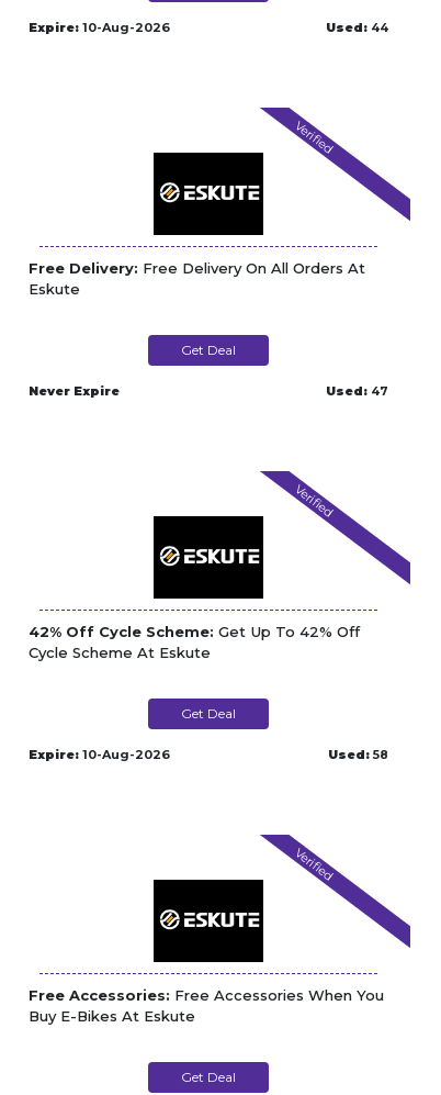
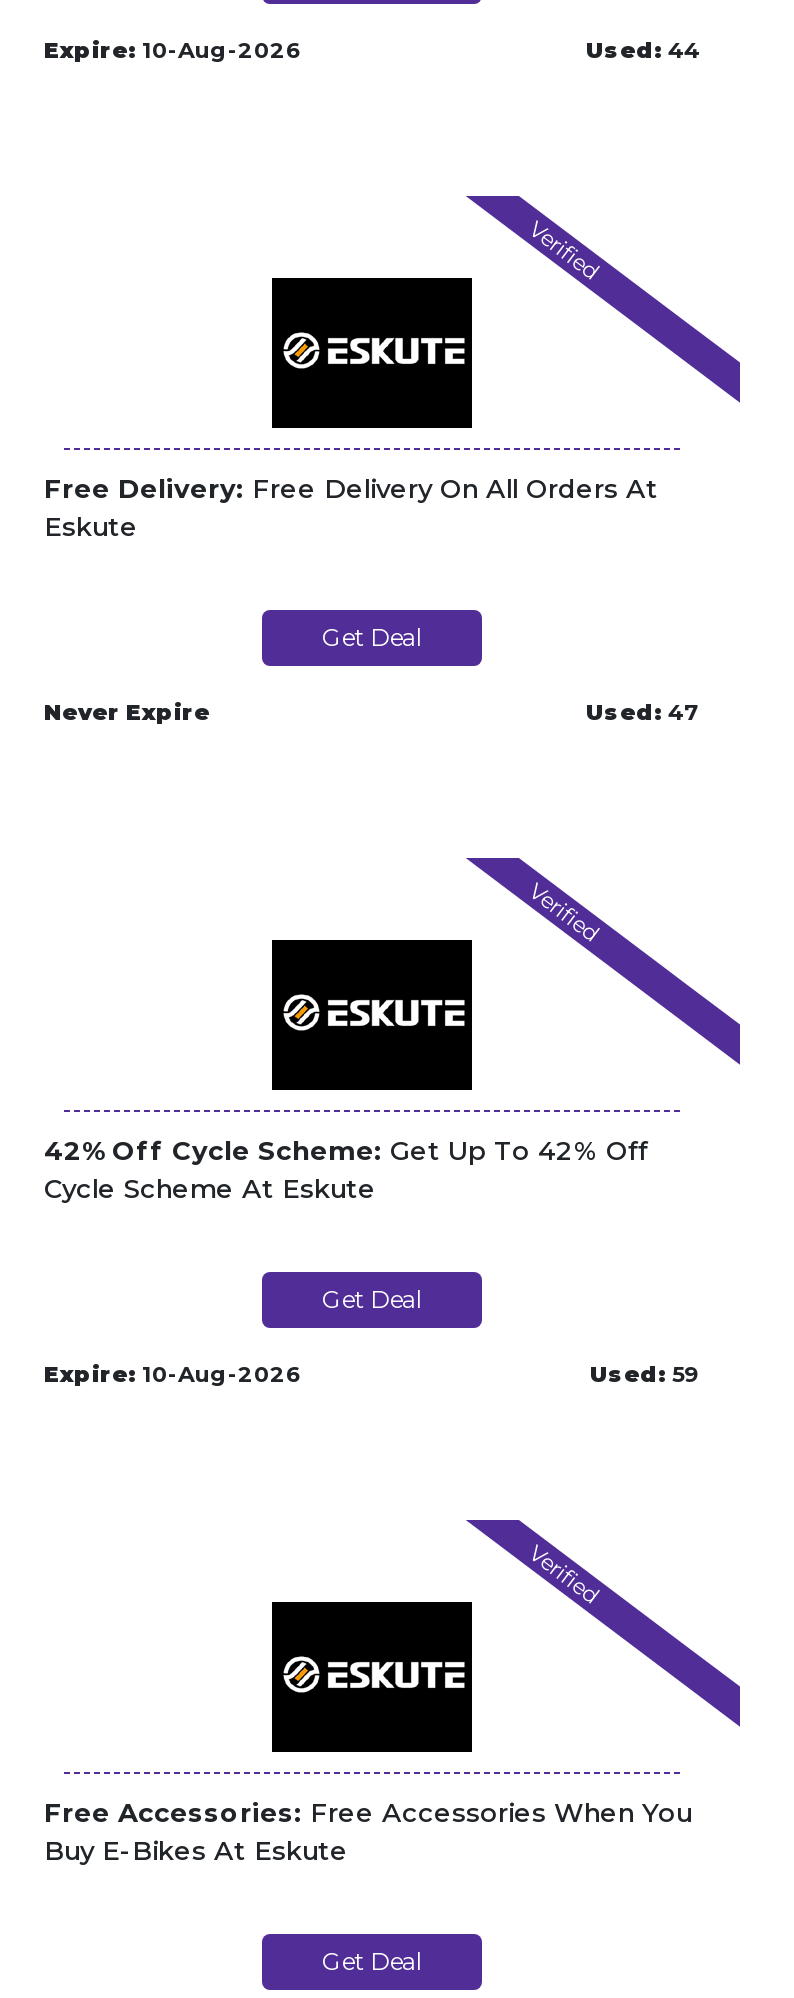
- Used: 58
+ Used: 59
